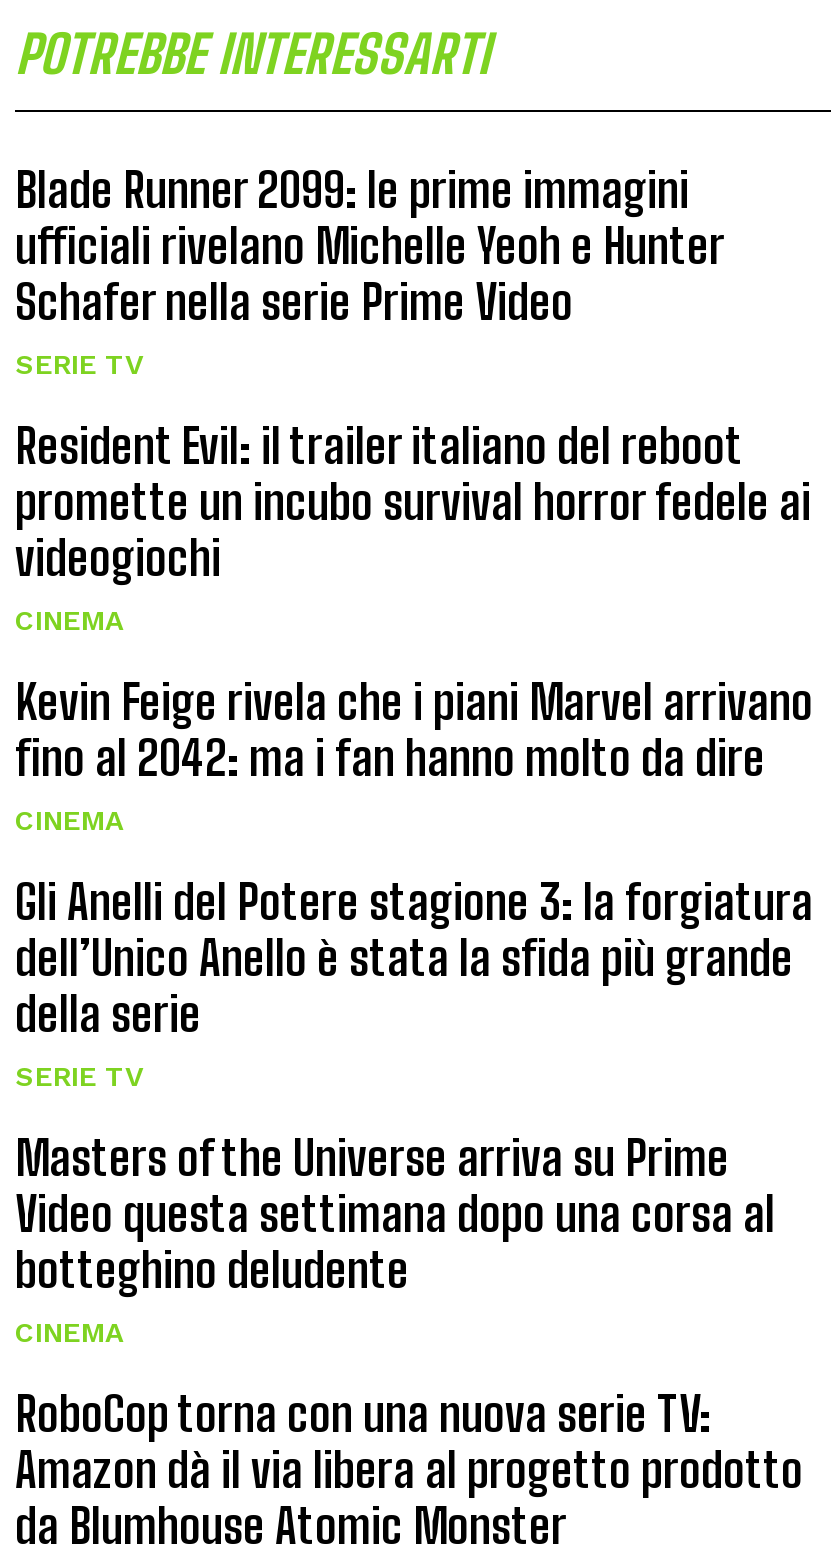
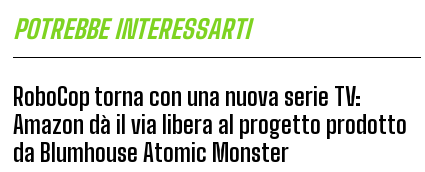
- Blade Runner 2099: le prime immagini
- ufficiali rivelano Michelle Yeoh e Hunter
- Schafer nella serie Prime Video
- SERIE TV
- Resident Evil: il trailer italiano del reboot
- promette un incubo survival horror fedele ai
- videogiochi
- CINEMA
- Kevin Feige rivela che i piani Marvel arrivano
- fino al 2042: ma i fan hanno molto da dire
- CINEMA
- Gli Anelli del Potere stagione 3: la forgiatura
- dell’Unico Anello è stata la sfida più grande
- della serie
- SERIE TV
- Masters of the Universe arriva su Prime
- Video questa settimana dopo una corsa al
- botteghino deludente
- CINEMA
